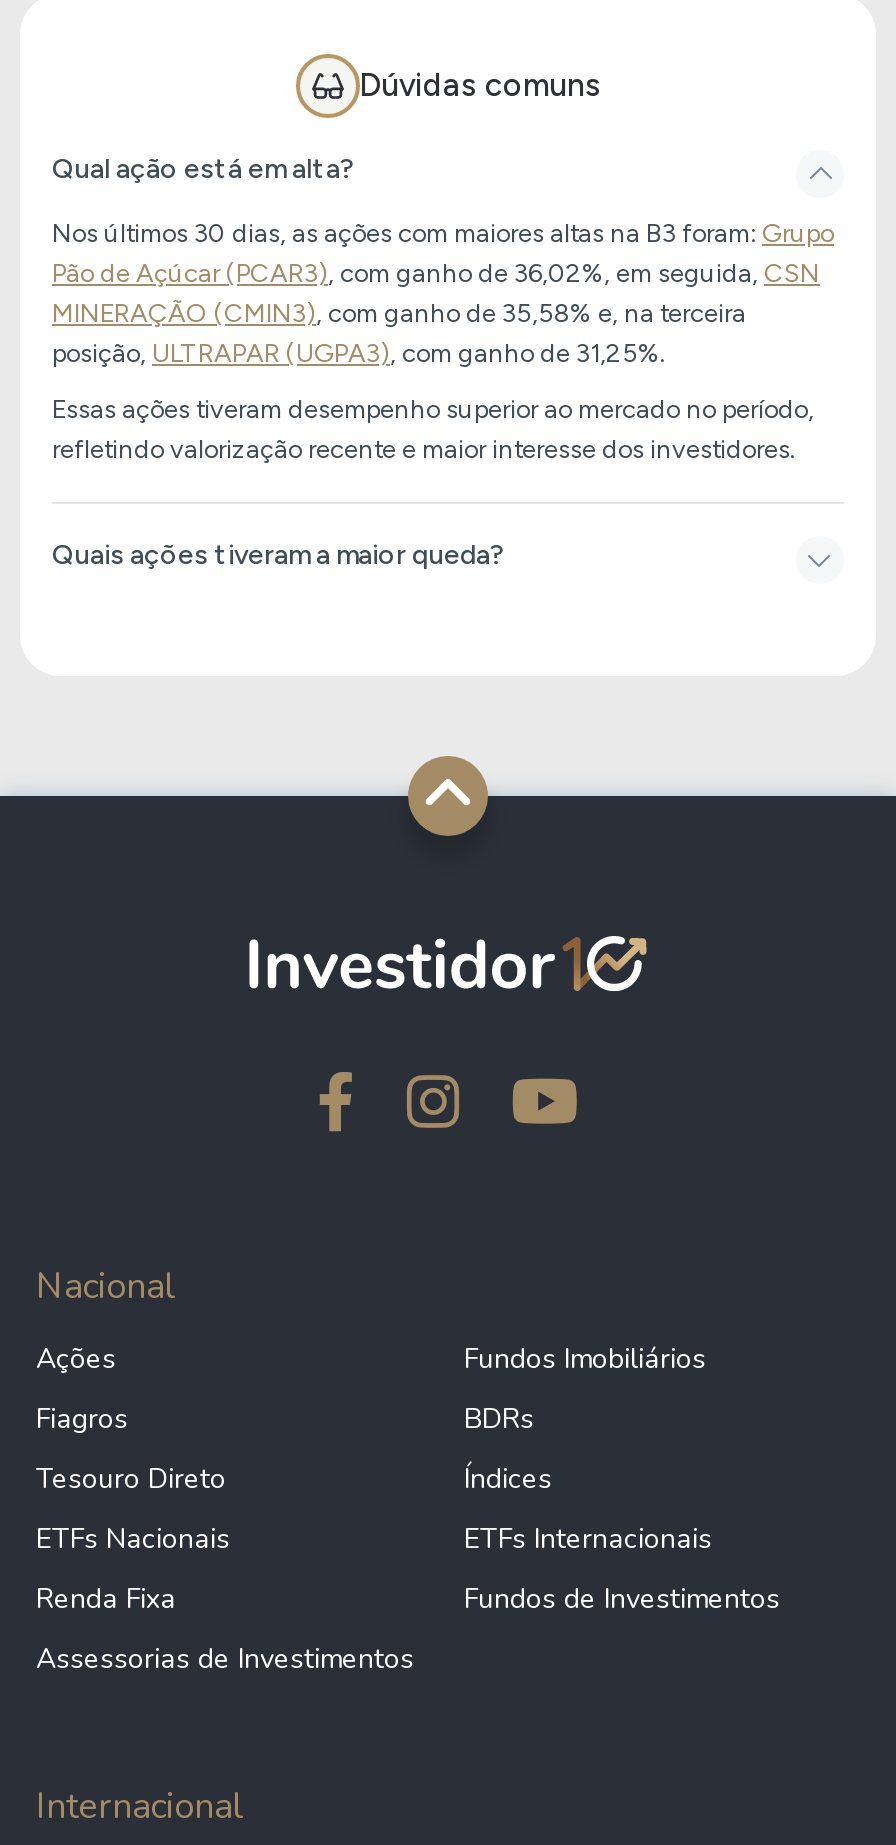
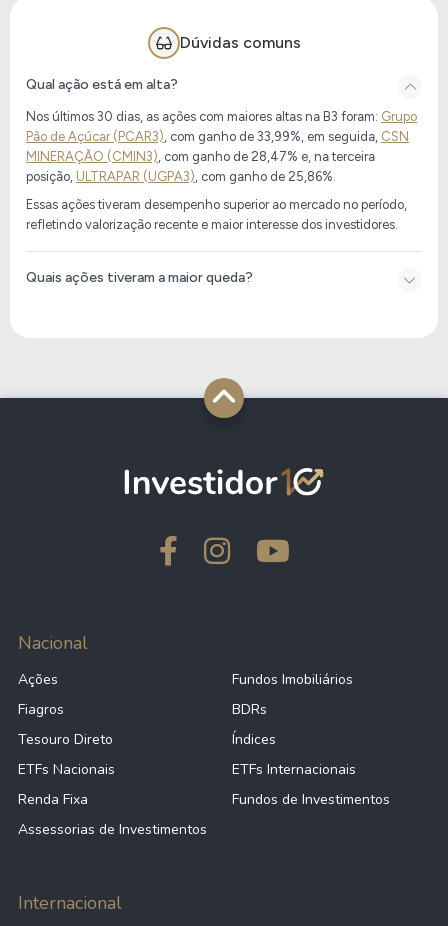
- Pão de Açúcar (PCAR3), com ganho de 36,02%, em seguida, CSN
+ Pão de Açúcar (PCAR3), com ganho de 33,99%, em seguida, CSN

- MINERAÇÃO (CMIN3), com ganho de 35,58% e, na terceira
+ MINERAÇÃO (CMIN3), com ganho de 28,47% e, na terceira

- posição, ULTRAPAR (UGPA3), com ganho de 31,25%.
+ posição, ULTRAPAR (UGPA3), com ganho de 25,86%.
